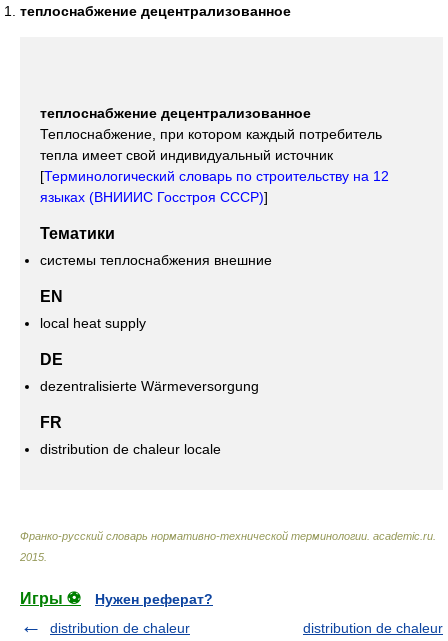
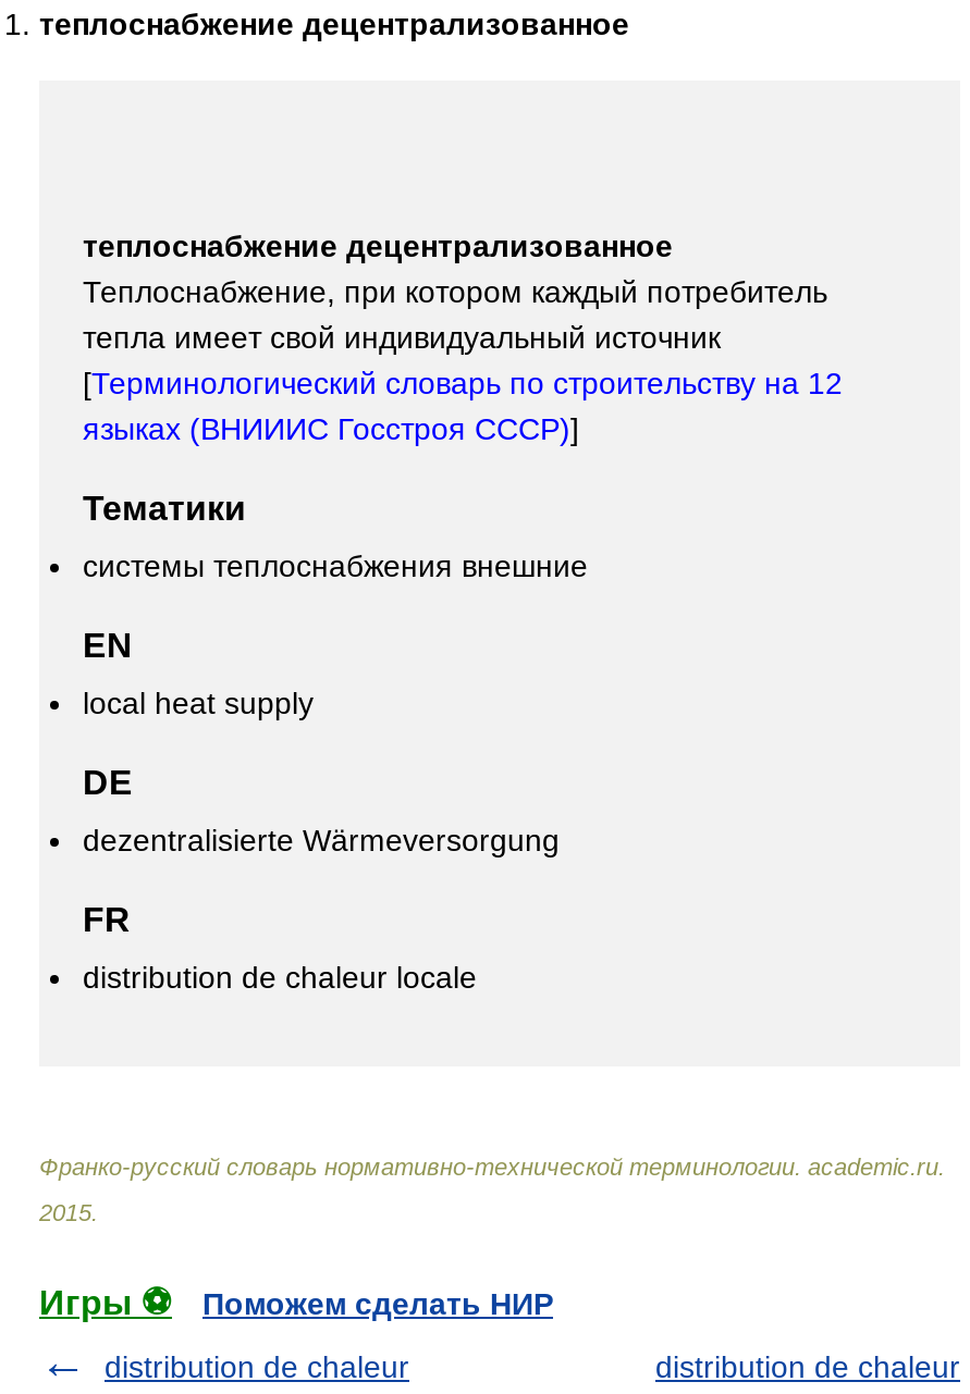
- Нужен реферат?
+ Поможем сделать НИР
